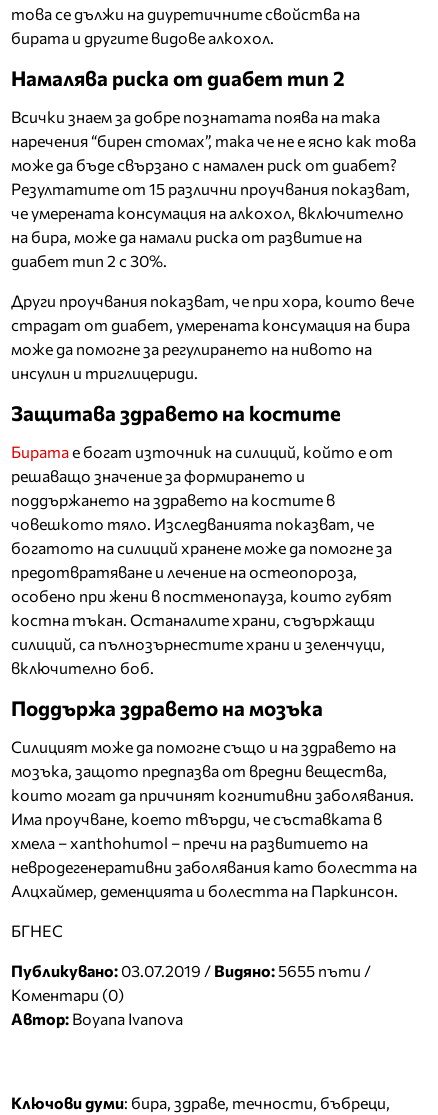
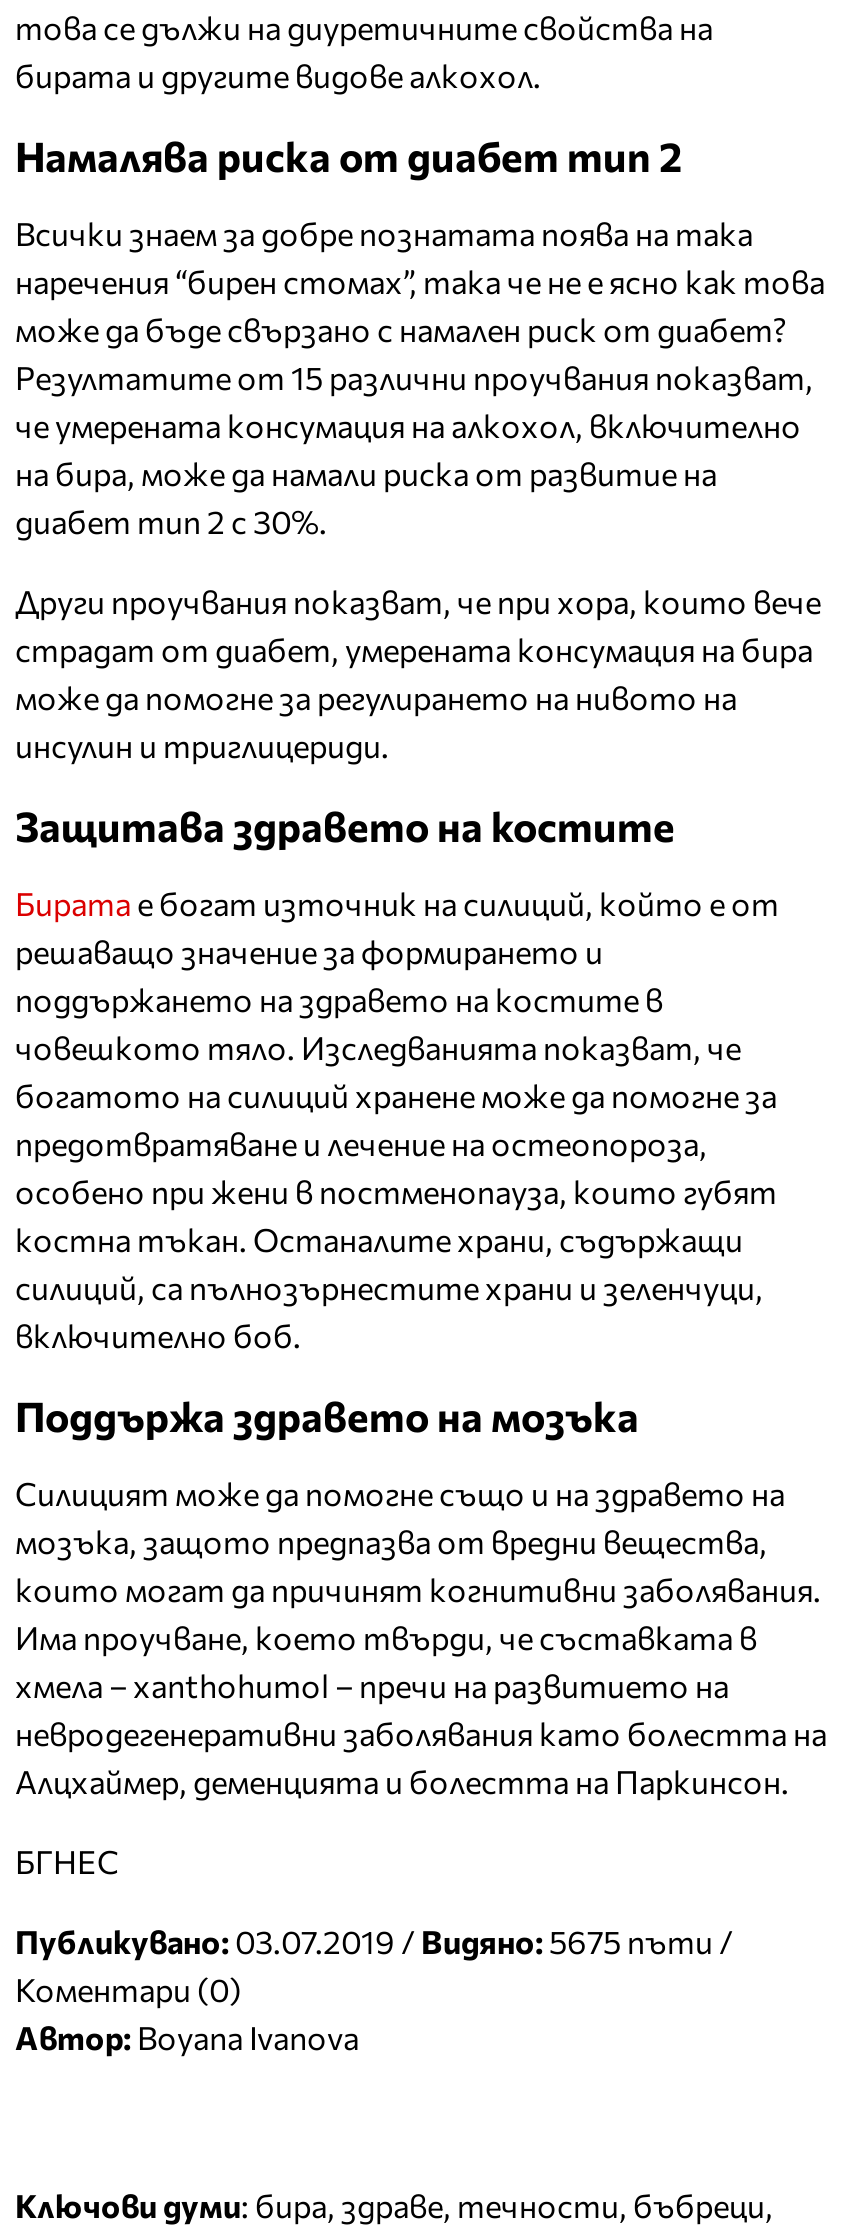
- Публикувано: 03.07.2019 / Видяно: 5655 пъти /
+ Публикувано: 03.07.2019 / Видяно: 5675 пъти /
